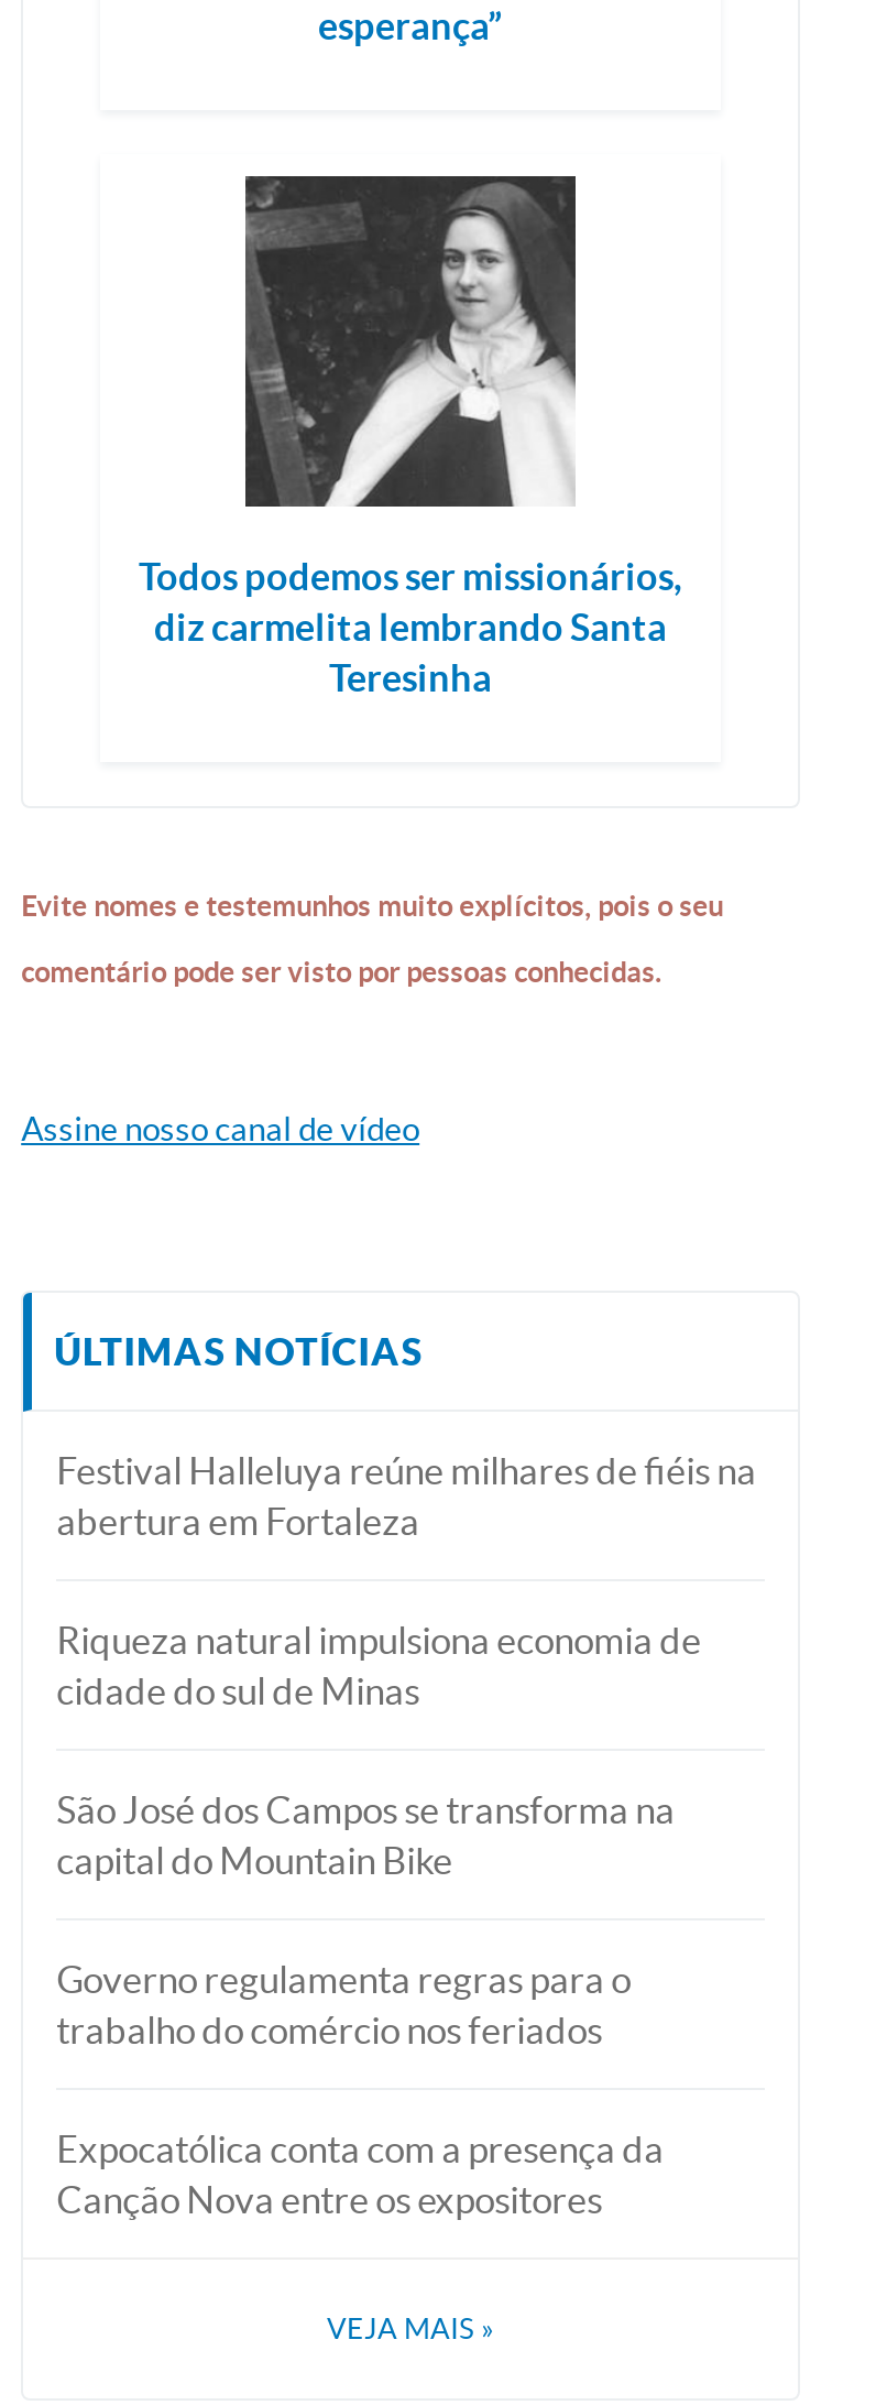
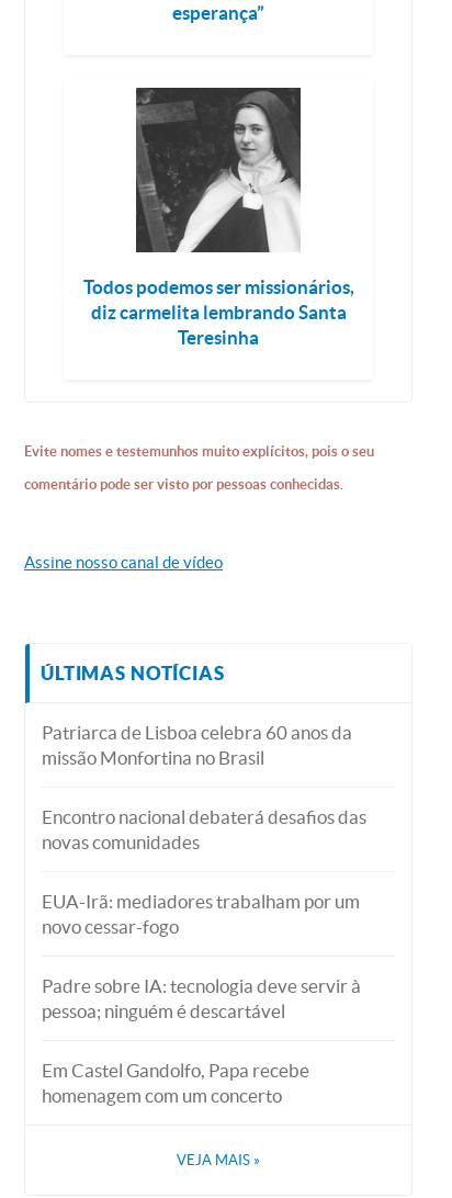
- Festival Halleluya reúne milhares de fiéis na
- abertura em Fortaleza
+ Patriarca de Lisboa celebra 60 anos da
+ missão Monfortina no Brasil

- Riqueza natural impulsiona economia de
- cidade do sul de Minas
+ Encontro nacional debaterá desafios das
+ novas comunidades

- São José dos Campos se transforma na
- capital do Mountain Bike
+ EUA-Irã: mediadores trabalham por um
+ novo cessar-fogo

- Governo regulamenta regras para o
- trabalho do comércio nos feriados
+ Padre sobre IA: tecnologia deve servir à
+ pessoa; ninguém é descartável

- Expocatólica conta com a presença da
- Canção Nova entre os expositores
+ Em Castel Gandolfo, Papa recebe
+ homenagem com um concerto
